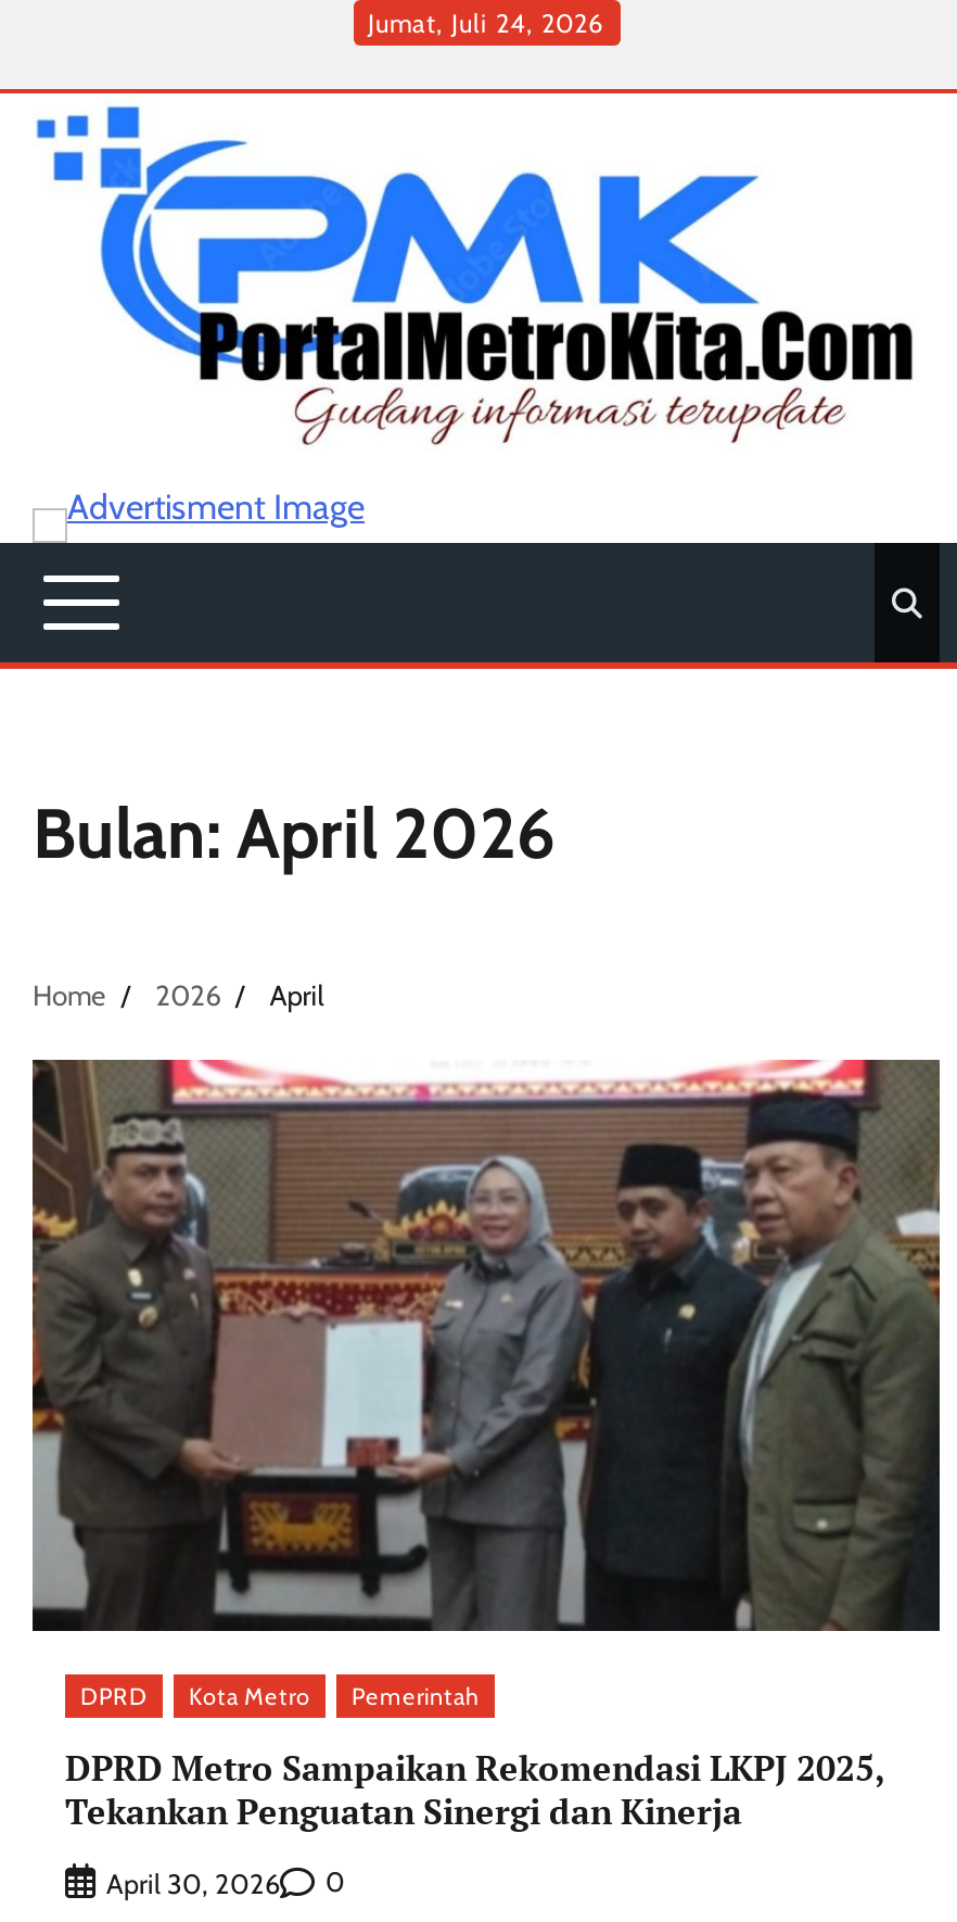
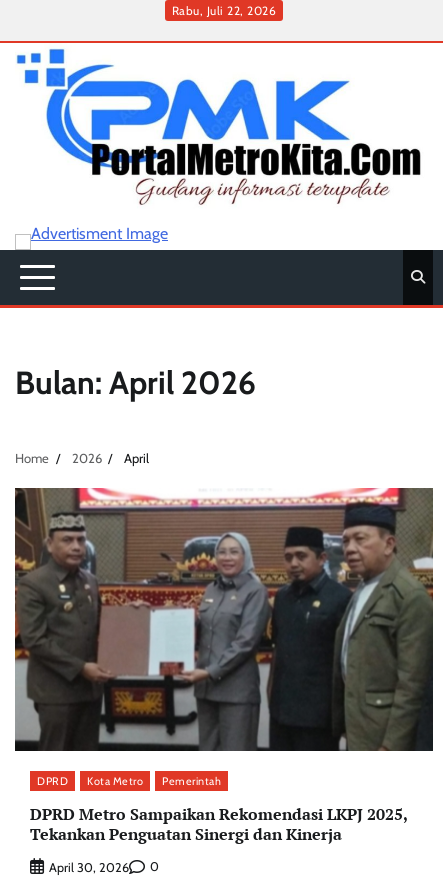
- Jumat, Juli 24, 2026
+ Rabu, Juli 22, 2026
